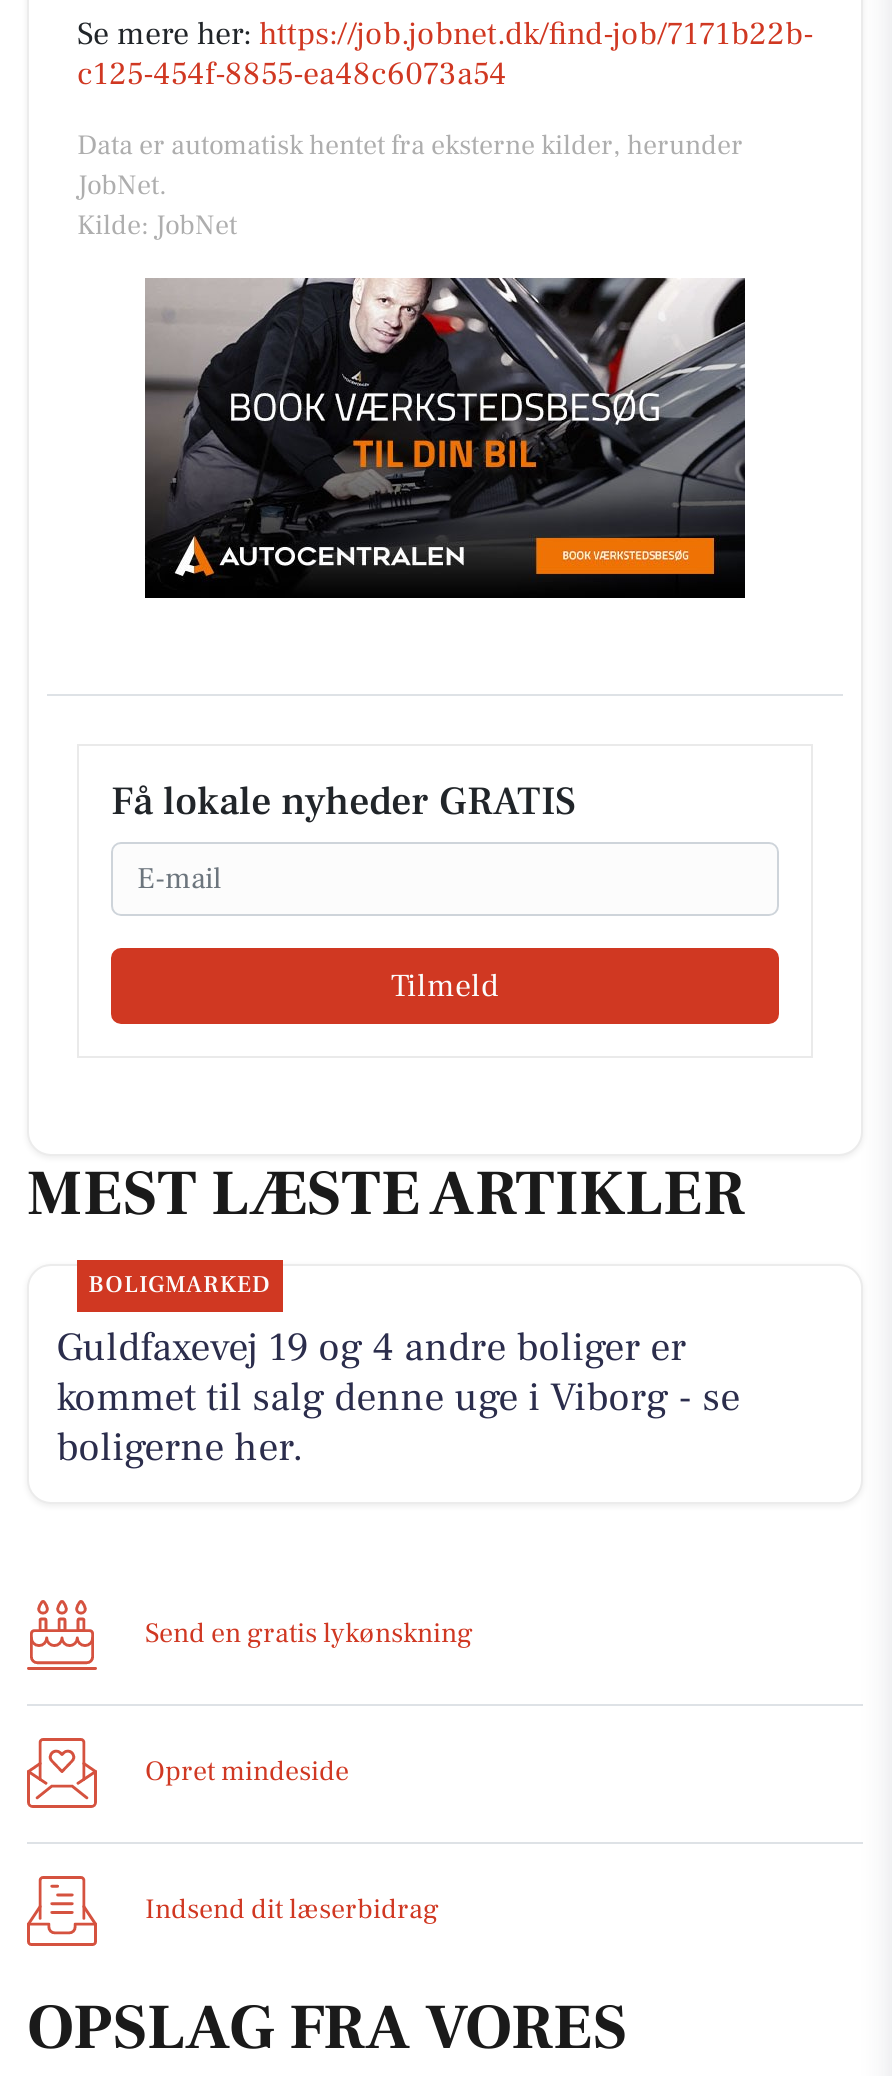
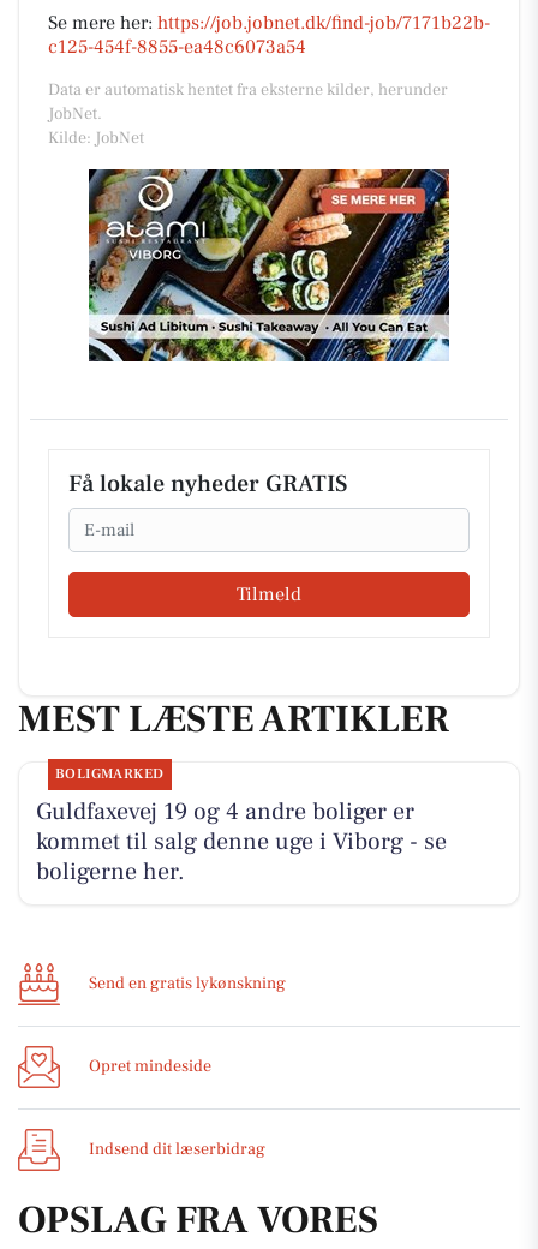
- [image]
+ [image]
